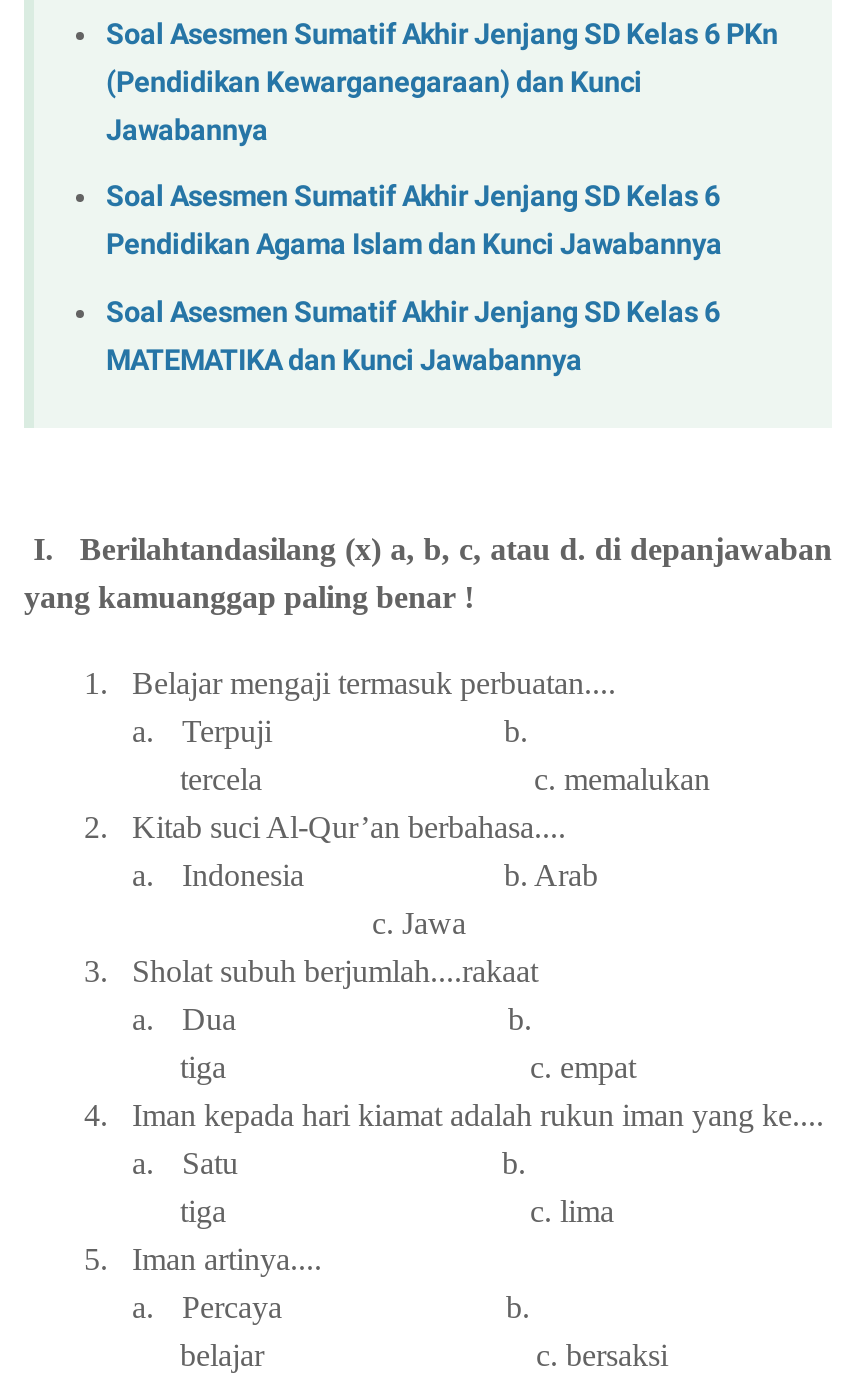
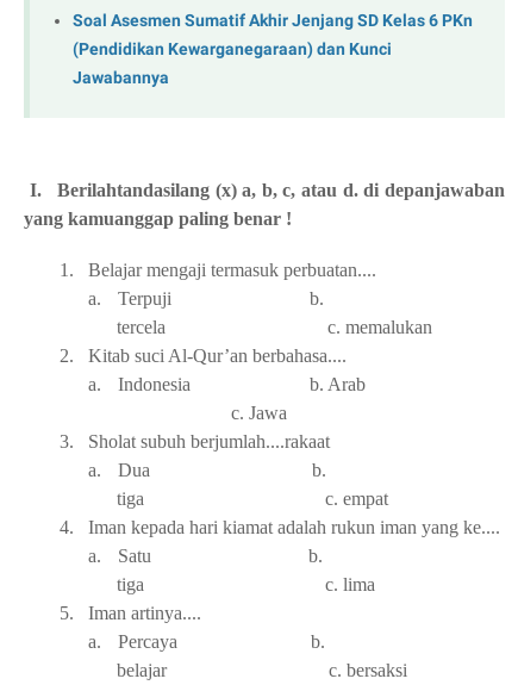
- Soal Asesmen Sumatif Akhir Jenjang SD Kelas 6
- Pendidikan Agama Islam dan Kunci Jawabannya
- Soal Asesmen Sumatif Akhir Jenjang SD Kelas 6
- MATEMATIKA dan Kunci Jawabannya
